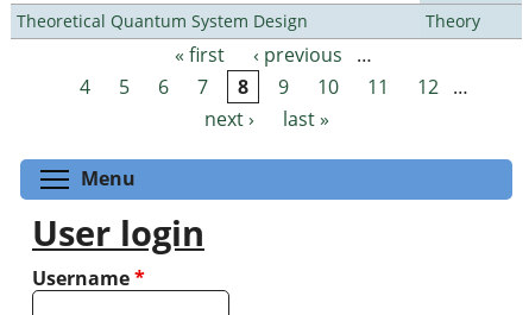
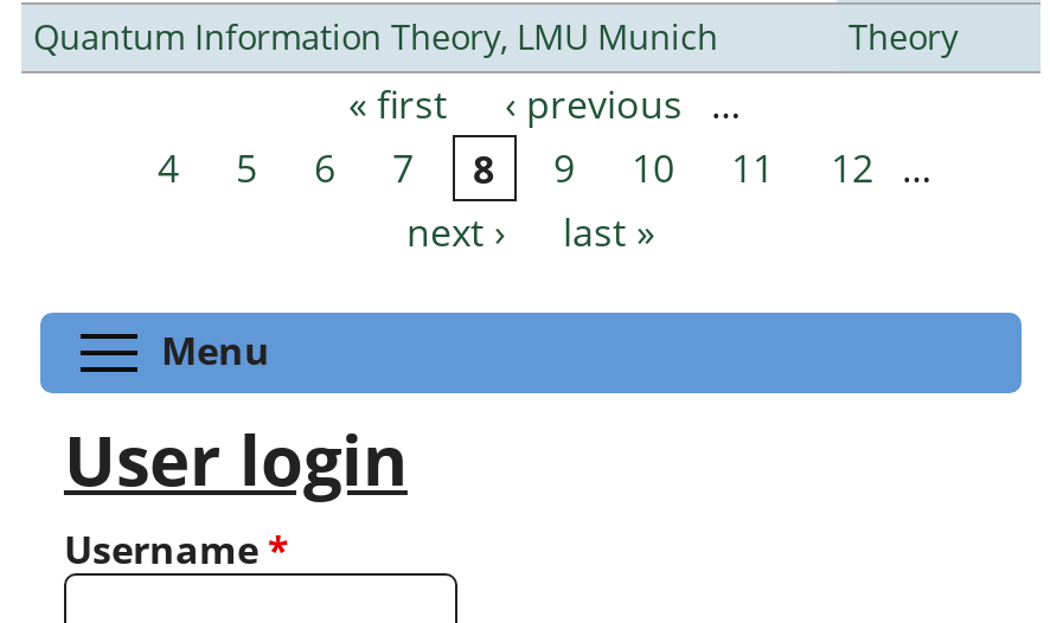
- Theoretical Quantum System Design
+ Quantum Information Theory, LMU Munich
